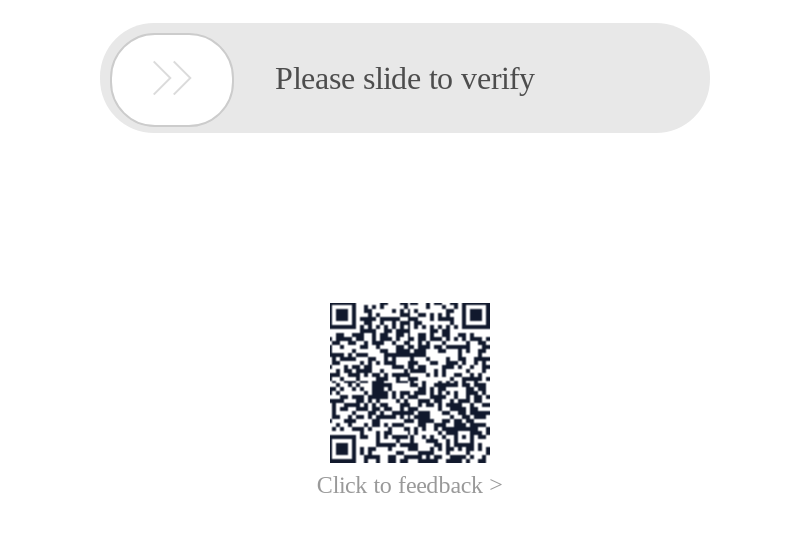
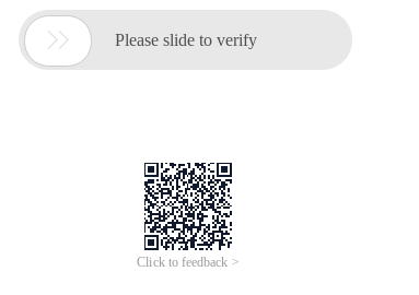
- [image]
+ [image]
